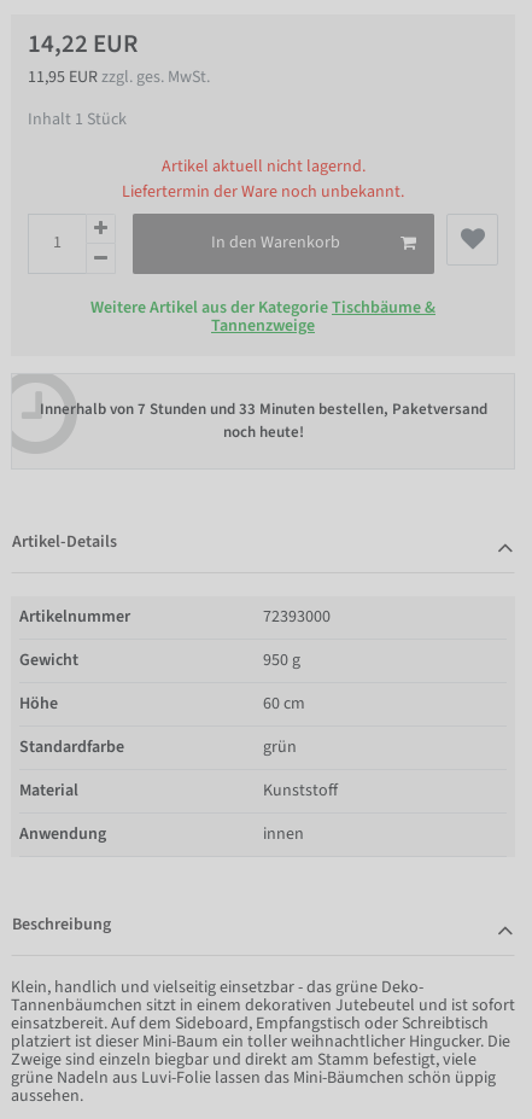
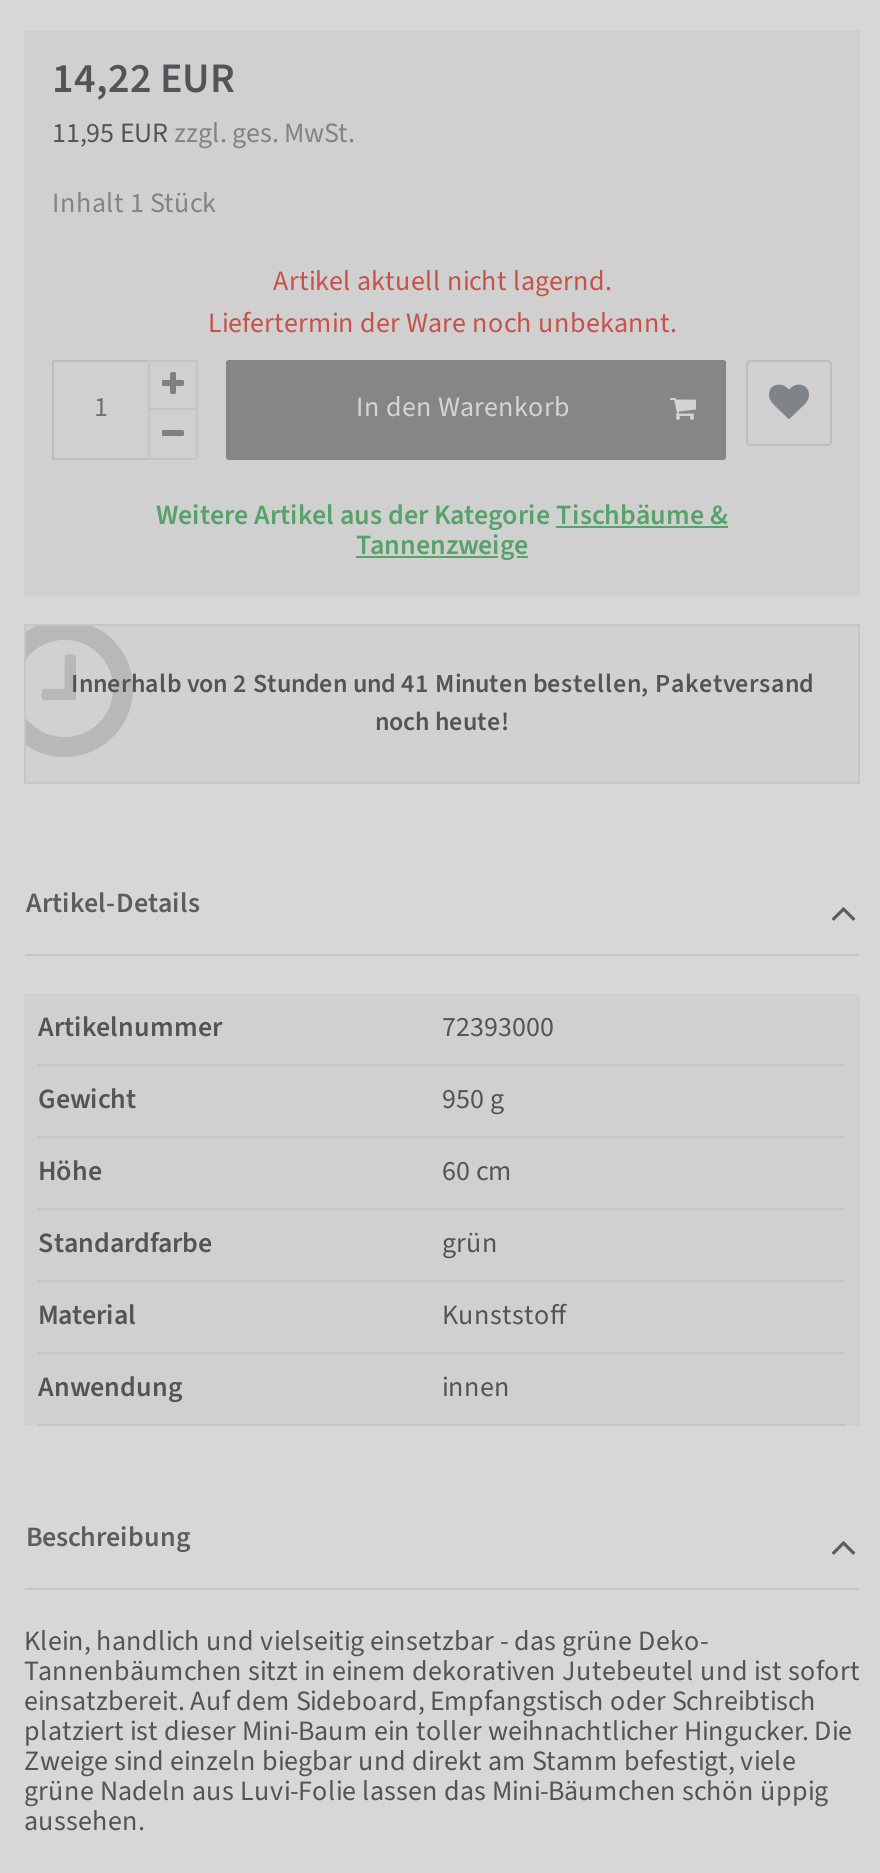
- Innerhalb von 7 Stunden und 33 Minuten bestellen, Paketversand
+ Innerhalb von 2 Stunden und 41 Minuten bestellen, Paketversand
